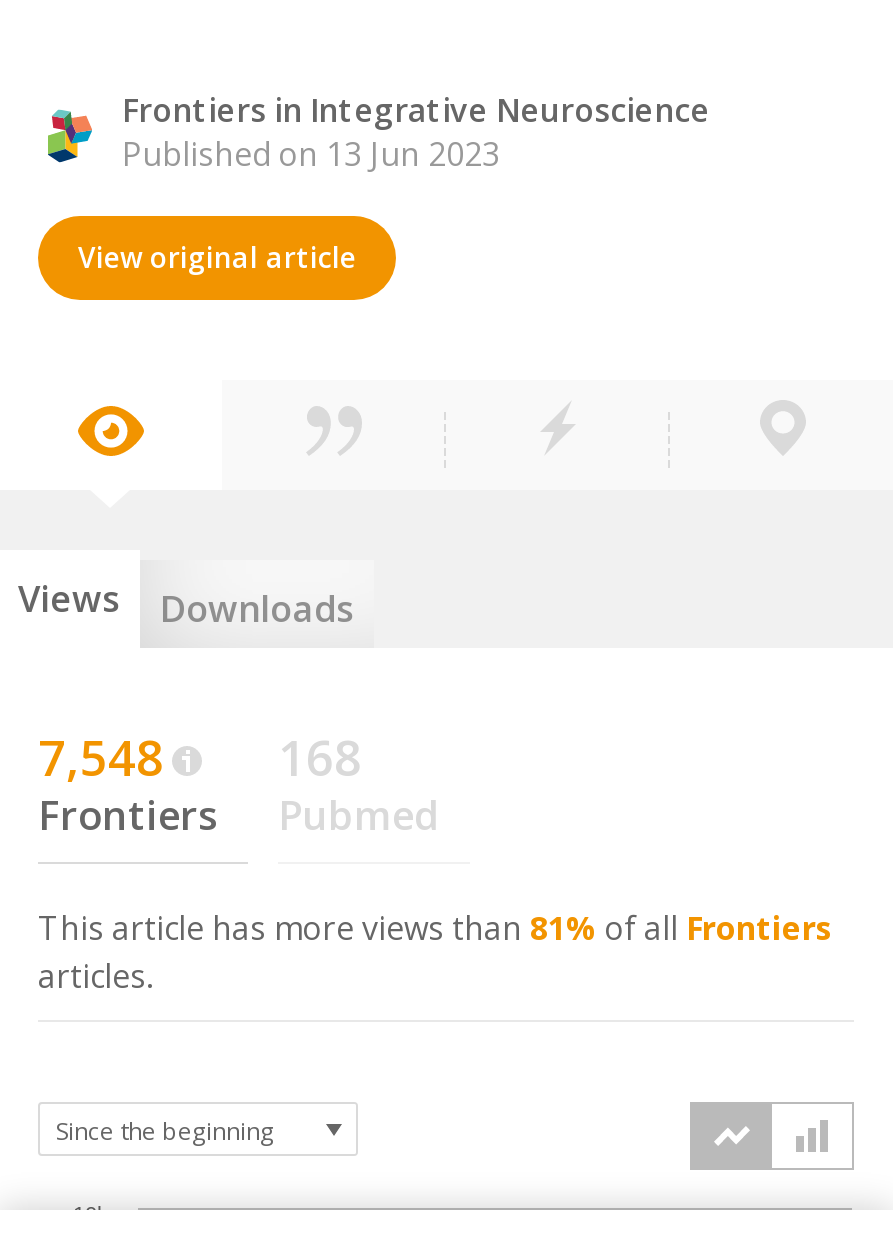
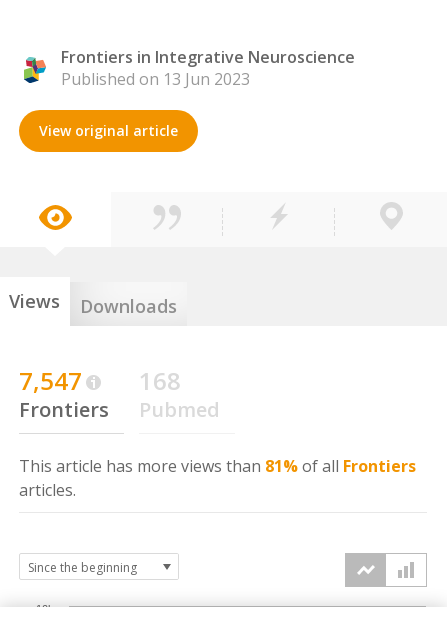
- 7,548
+ 7,547
